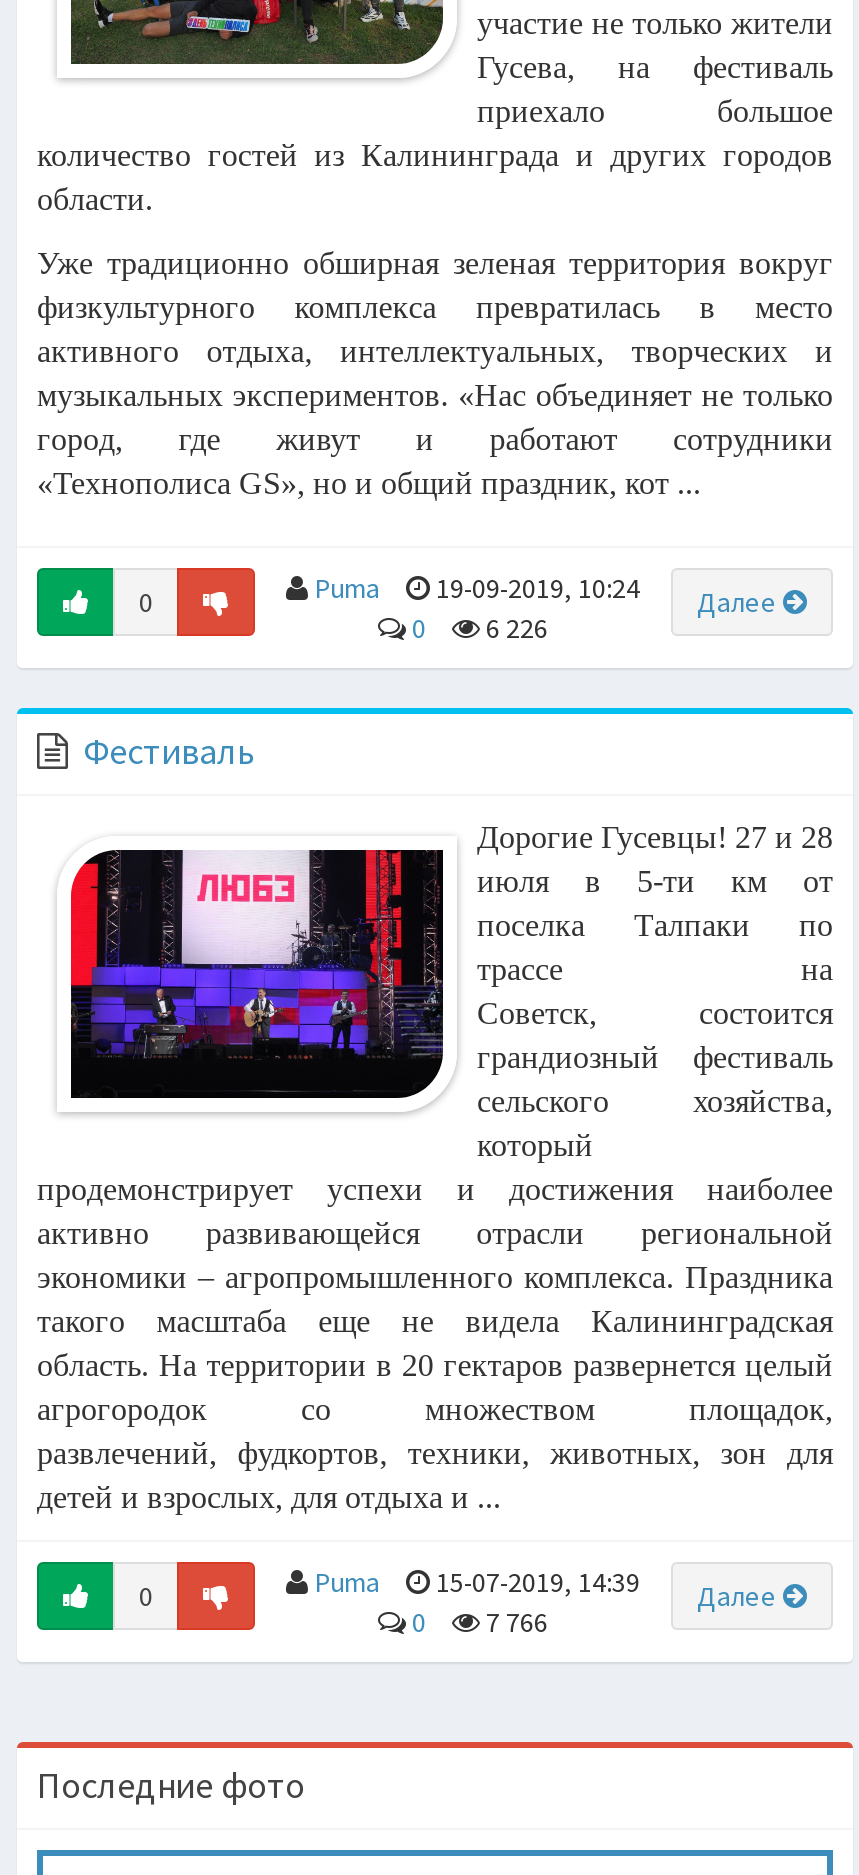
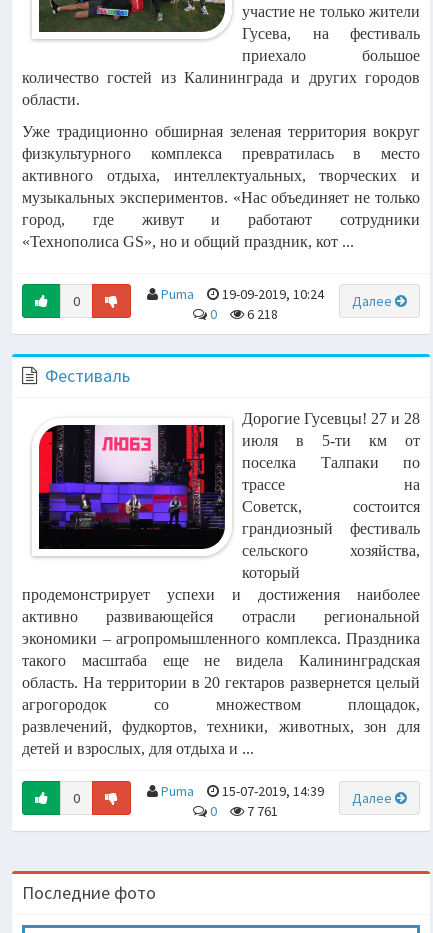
- 0 6 226
+ 0 6 218

- 0 7 766
+ 0 7 761
